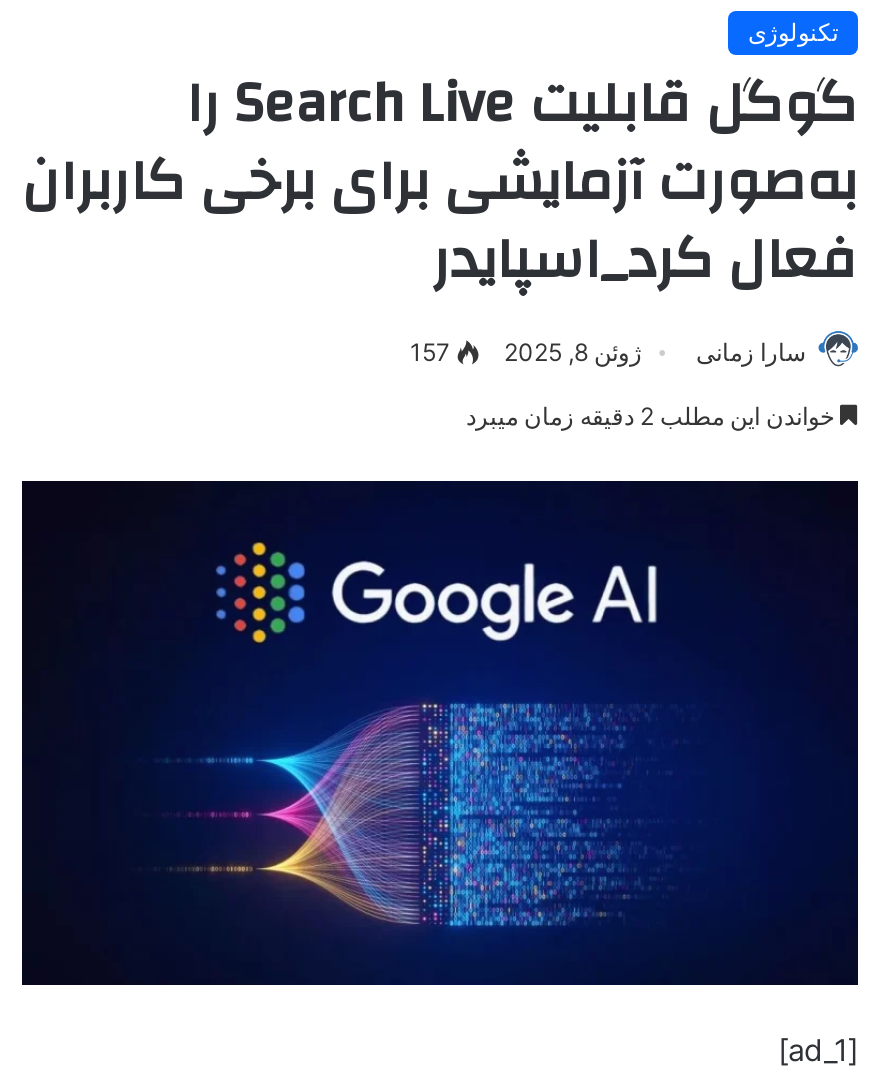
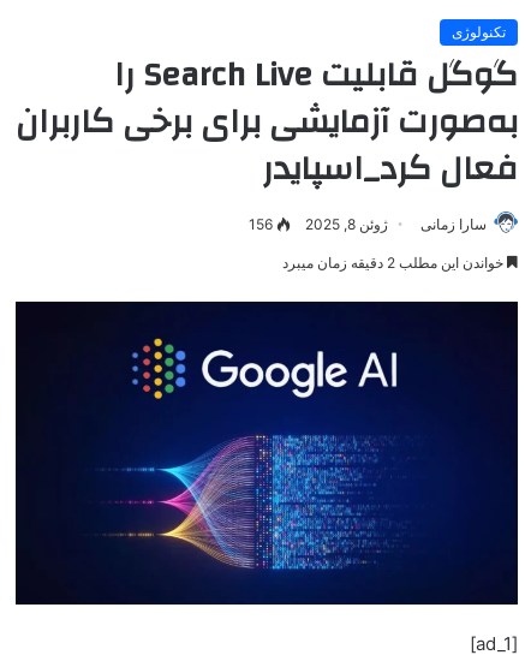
- 157
+ 156
